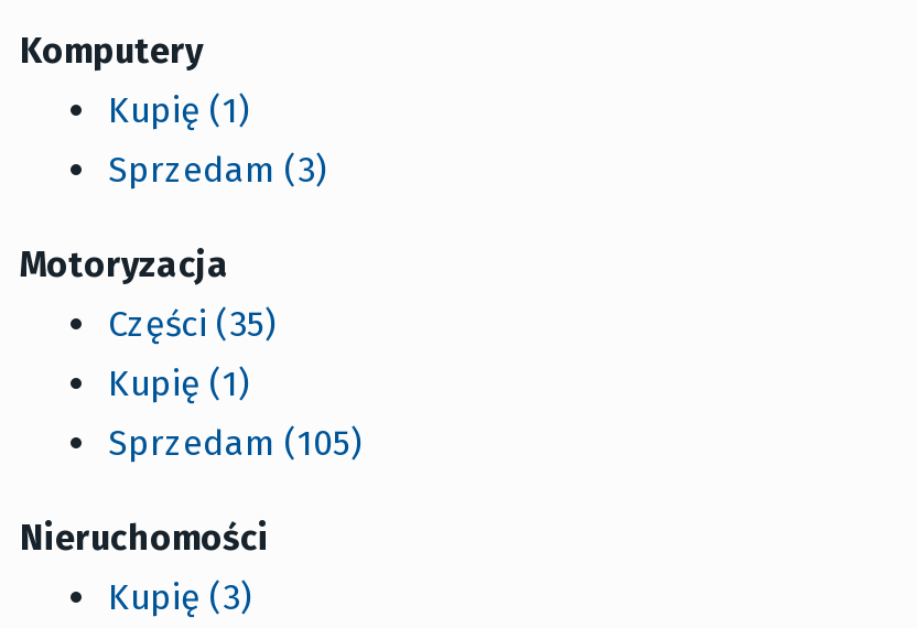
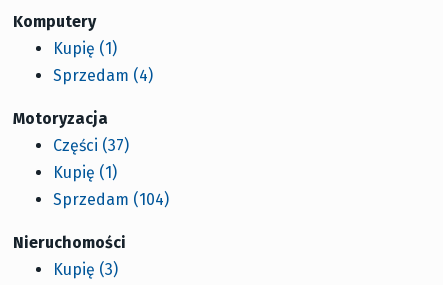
- Sprzedam (3)
+ Sprzedam (4)

- Części (35)
+ Części (37)

- Sprzedam (105)
+ Sprzedam (104)
